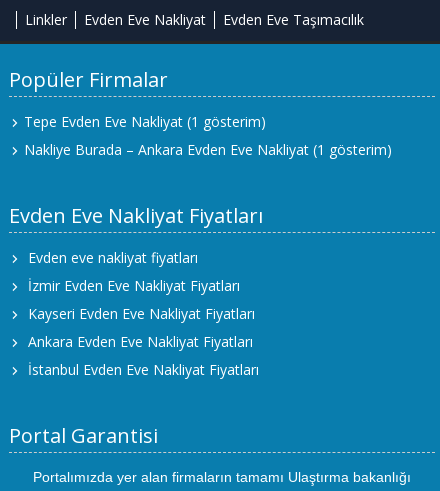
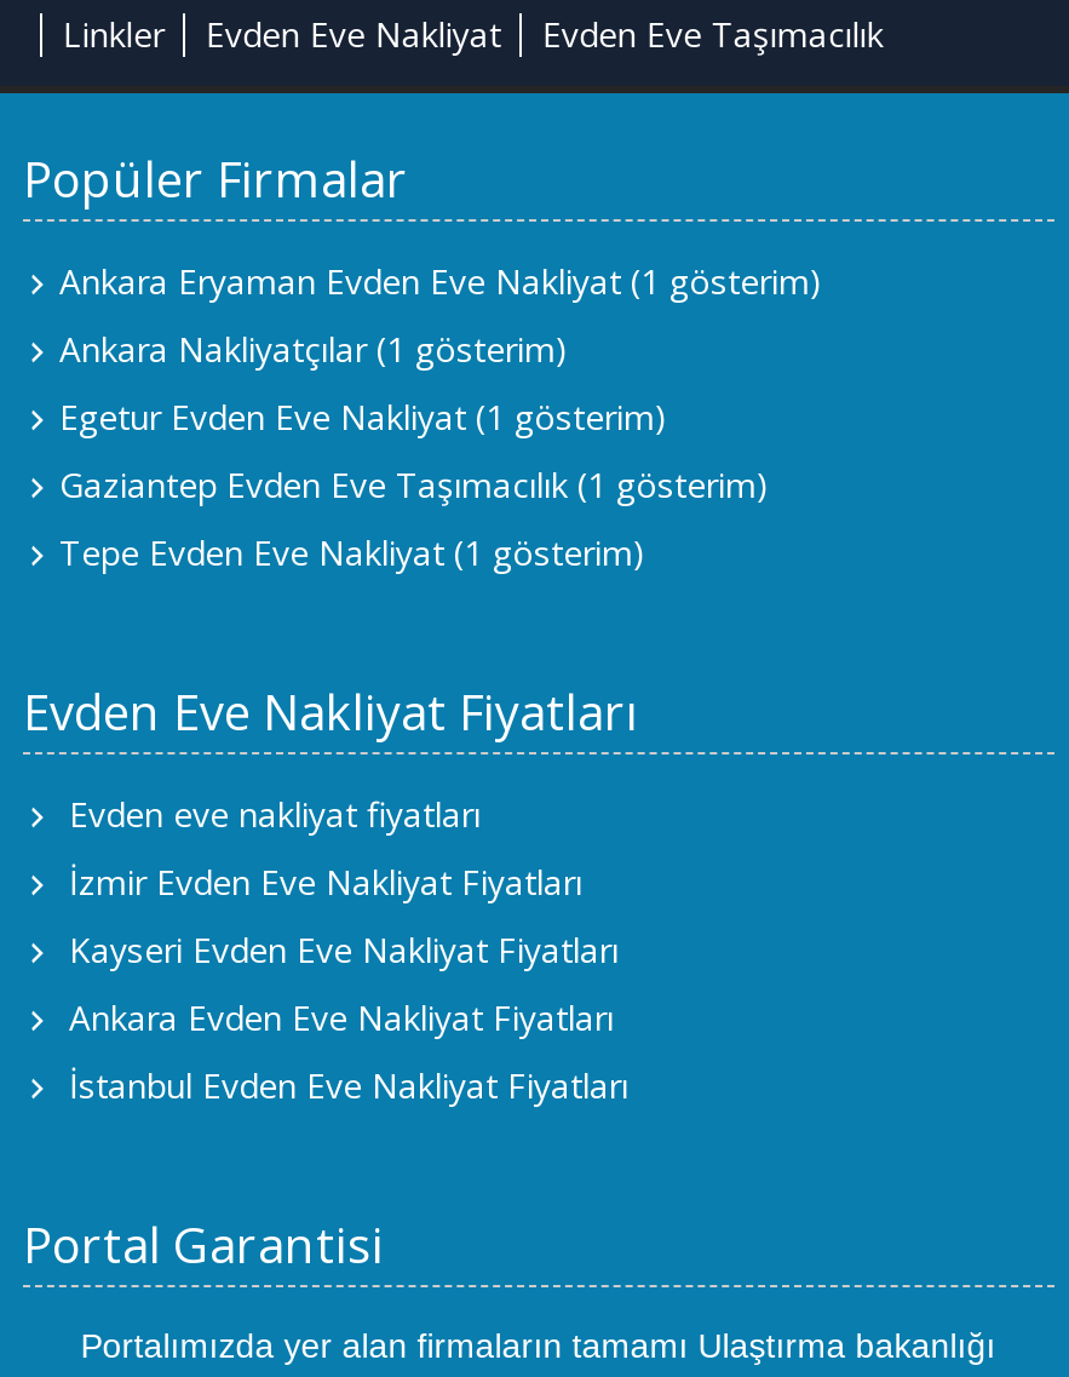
+ Ankara Eryaman Evden Eve Nakliyat (1 gösterim)
+ Ankara Nakliyatçılar (1 gösterim)
+ Egetur Evden Eve Nakliyat (1 gösterim)
+ Gaziantep Evden Eve Taşımacılık (1 gösterim)

moved down: Tepe Evden Eve Nakliyat (1 gösterim)

- Nakliye Burada – Ankara Evden Eve Nakliyat (1 gösterim)
